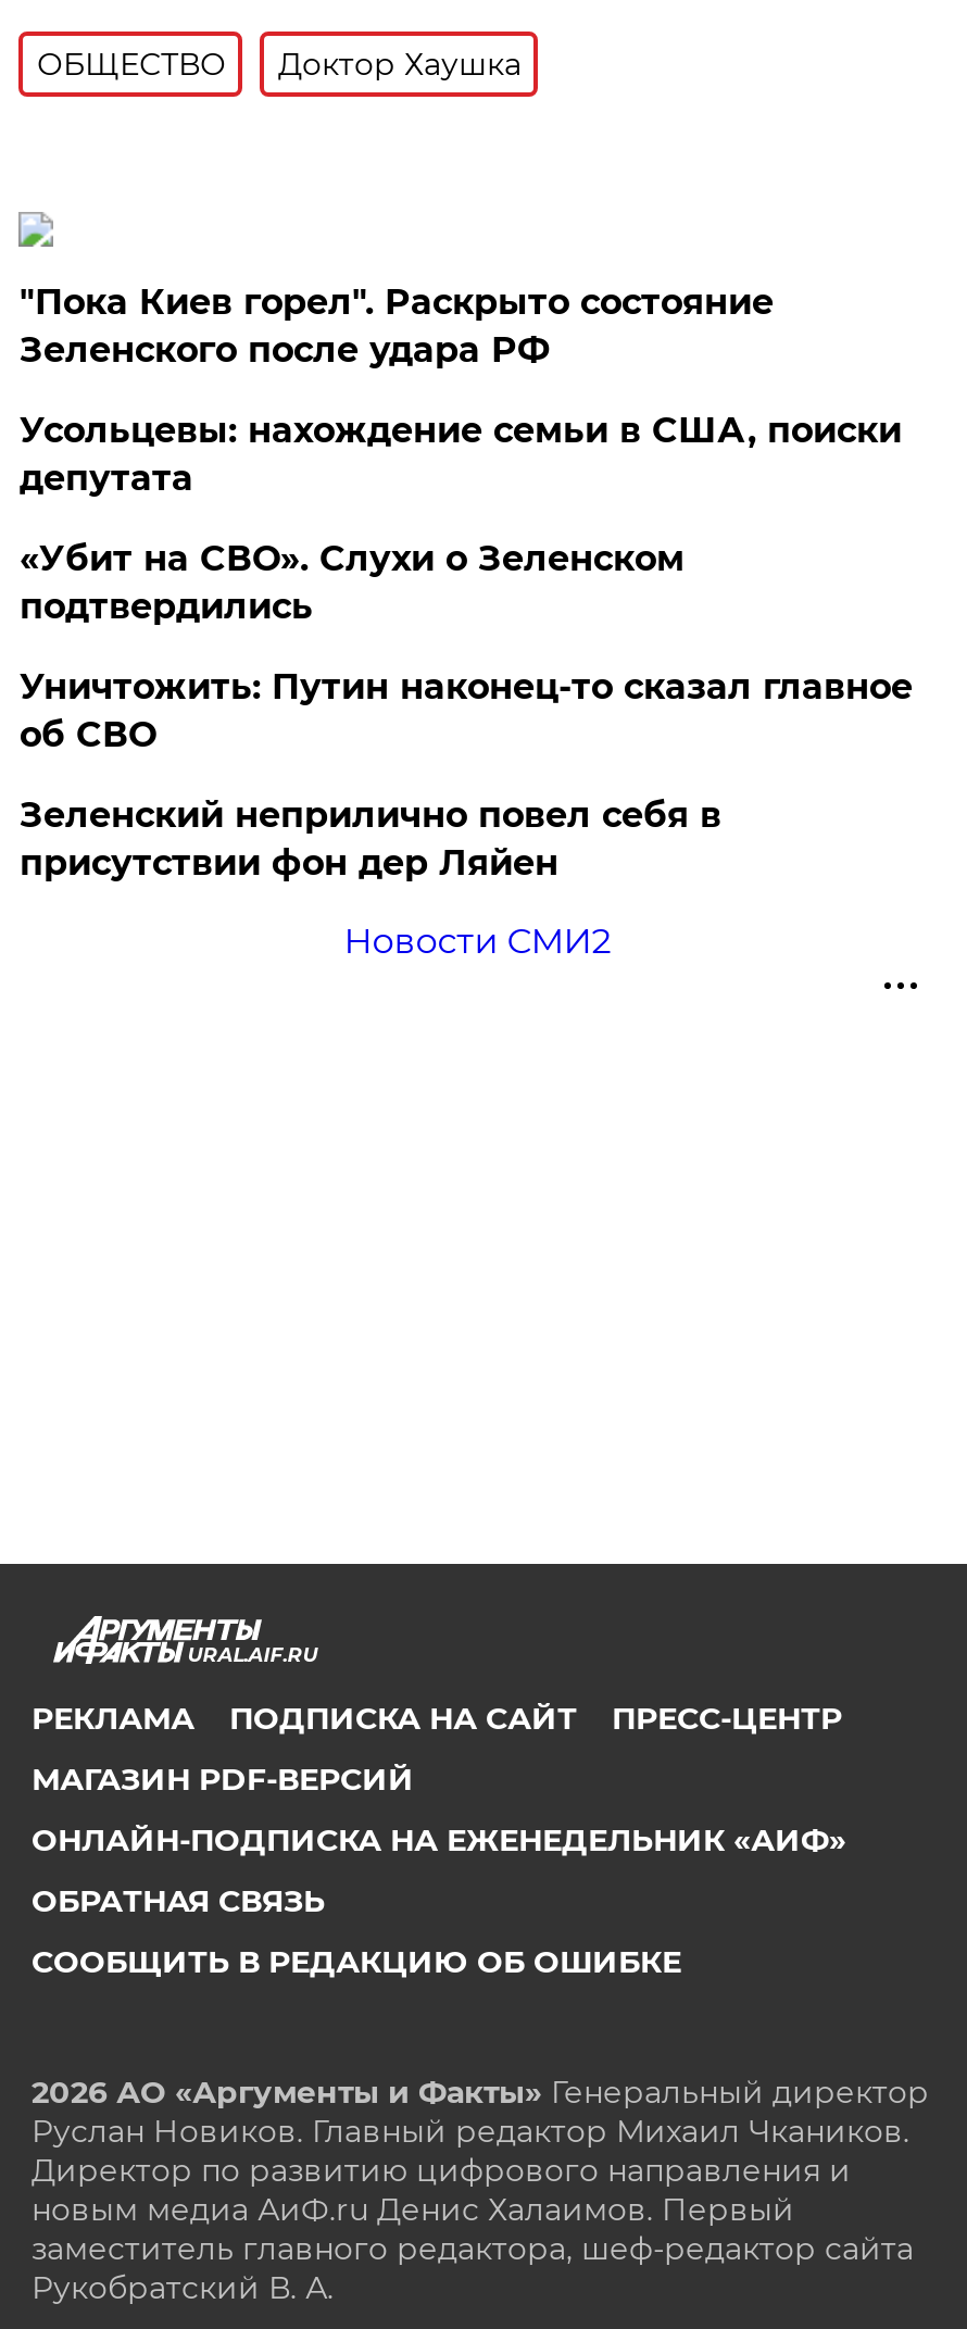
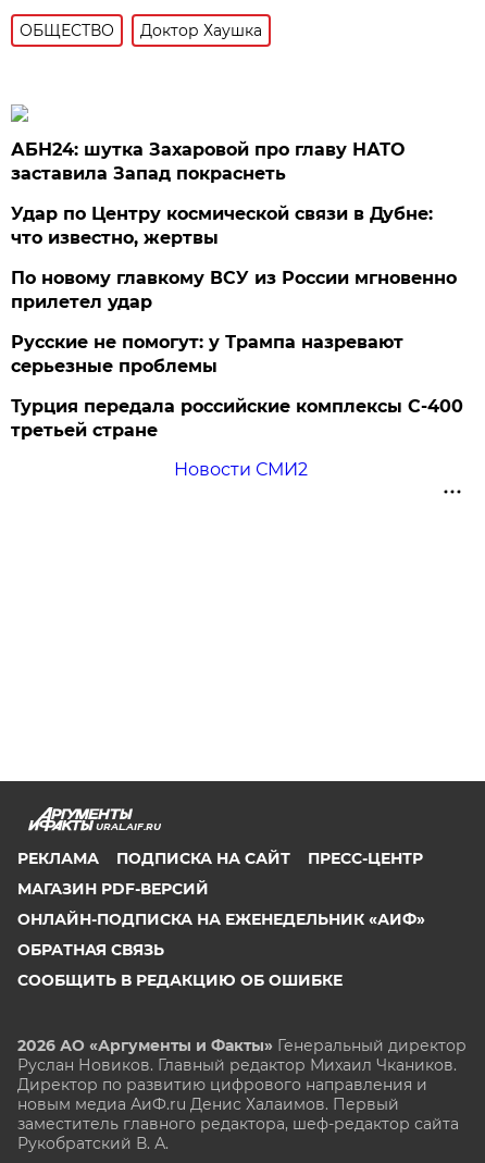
- "Пока Киев горел". Раскрыто состояние
- Зеленского после удара РФ
+ АБН24: шутка Захаровой про главу НАТО
+ заставила Запад покраснеть

- Усольцевы: нахождение семьи в США, поиски
- депутата
+ Удар по Центру космической связи в Дубне:
+ что известно, жертвы

- «Убит на СВО». Слухи о Зеленском
- подтвердились
+ По новому главкому ВСУ из России мгновенно
+ прилетел удар

- Уничтожить: Путин наконец-то сказал главное
- об СВО
+ Русские не помогут: у Трампа назревают
+ серьезные проблемы

- Зеленский неприлично повел cебя в
- присутствии фон дер Ляйен
+ Турция передала российские комплексы С-400
+ третьей стране
